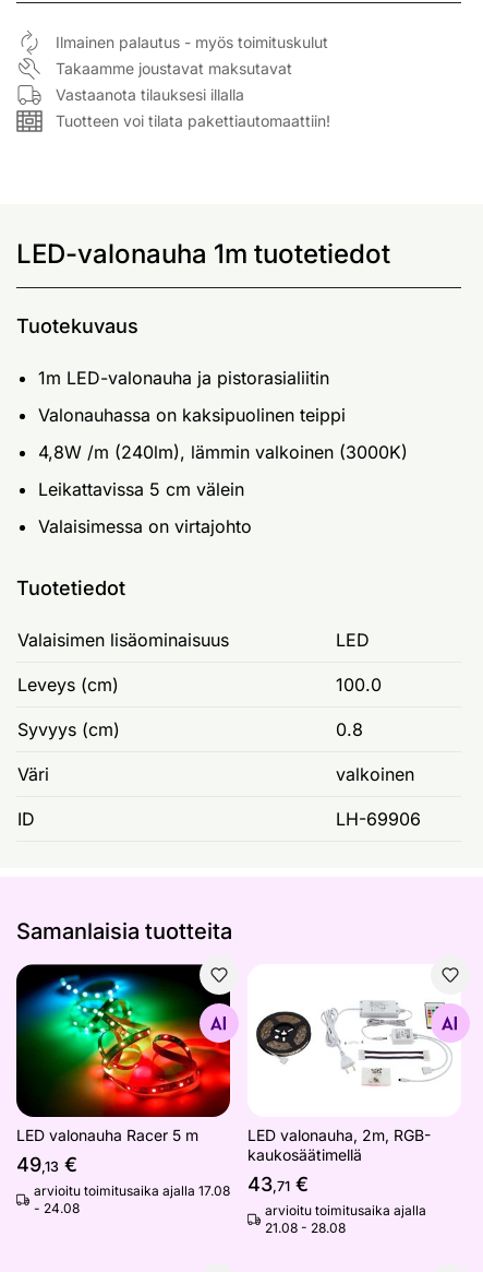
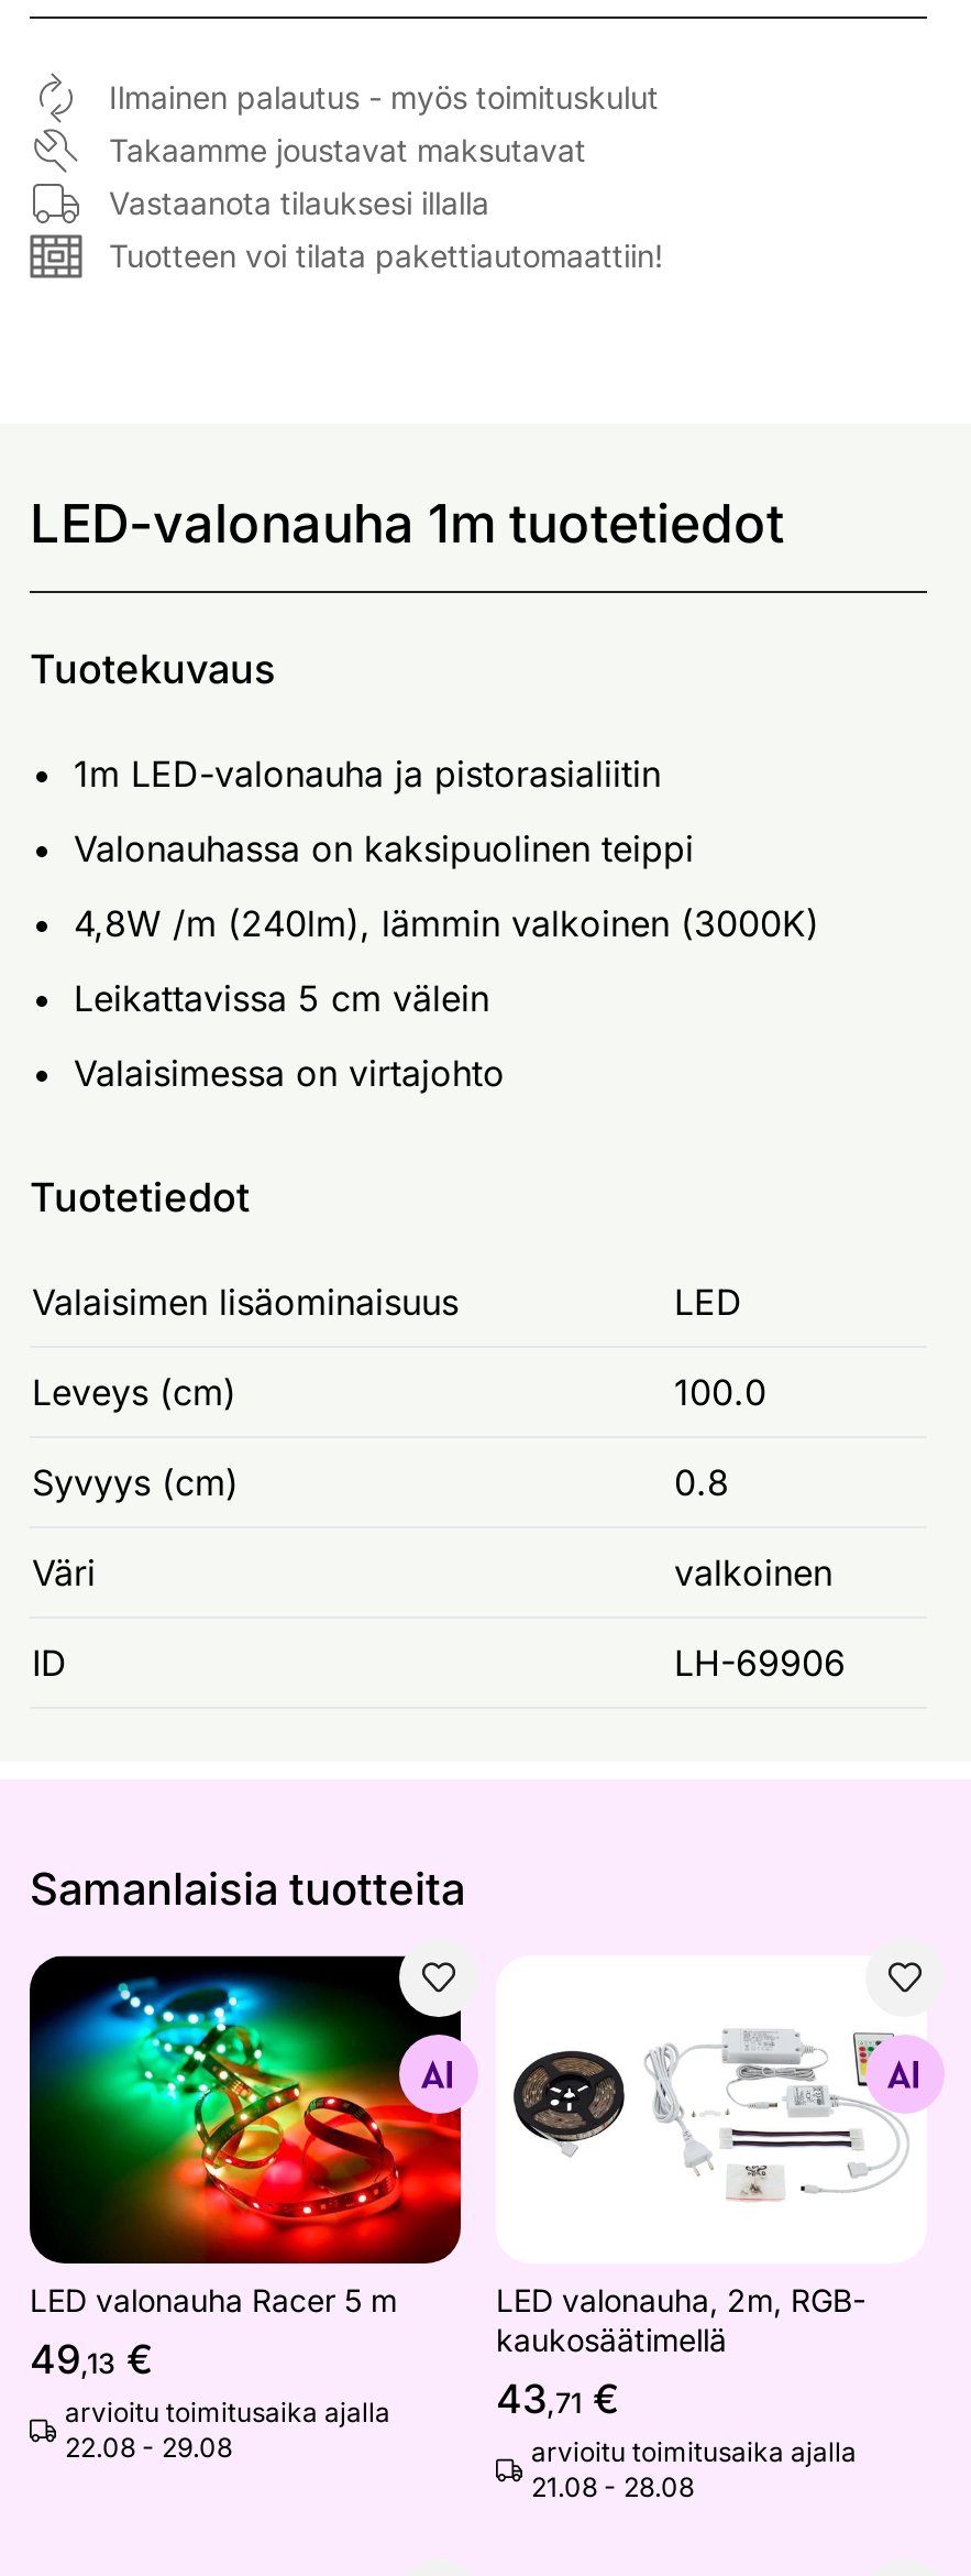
- arvioitu toimitusaika ajalla 17.08
- - 24.08
+ arvioitu toimitusaika ajalla
+ 22.08 - 29.08
